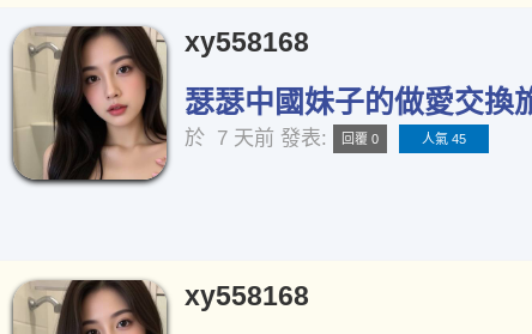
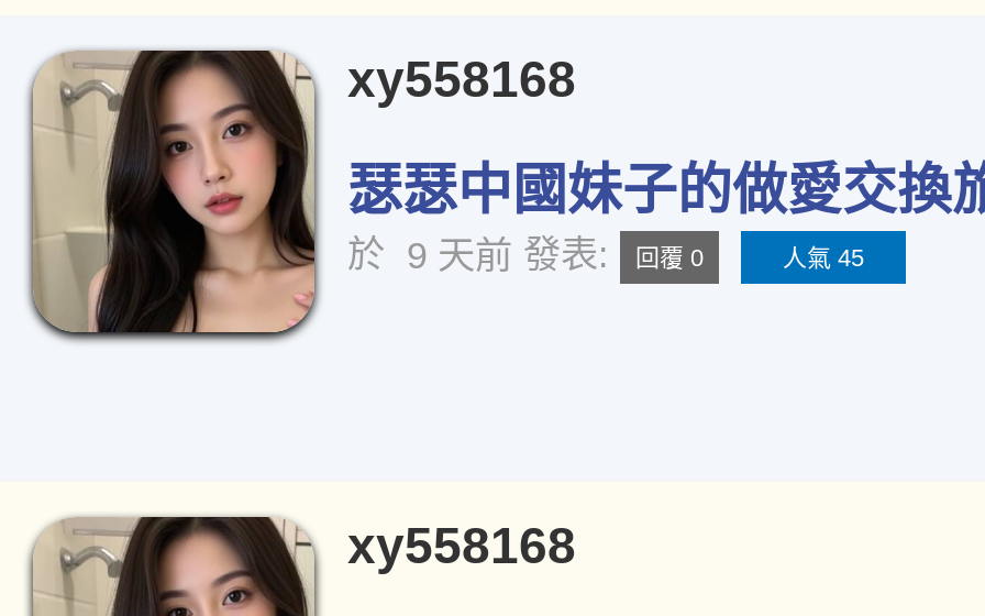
- 於7 天前發表: 回覆 0
+ 於9 天前發表: 回覆 0
